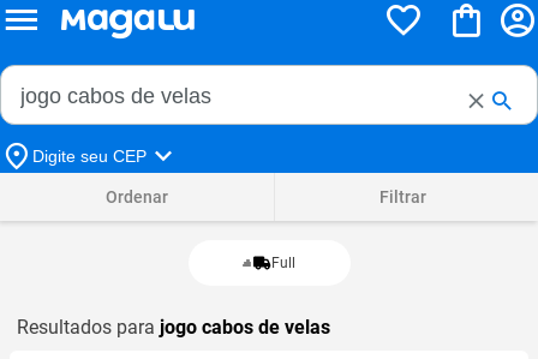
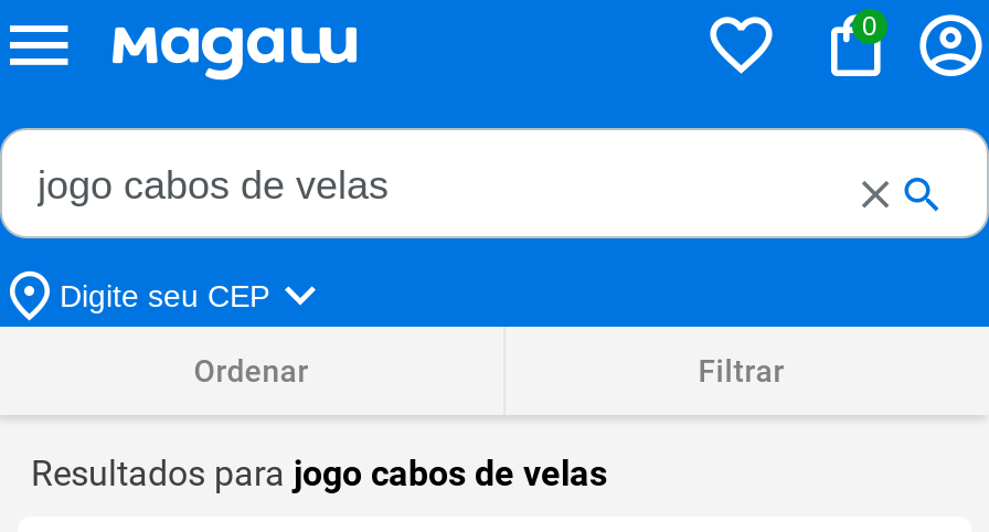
+ 0

- Full
